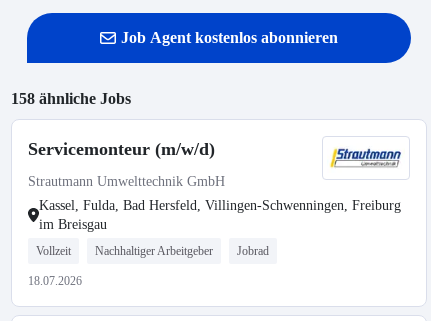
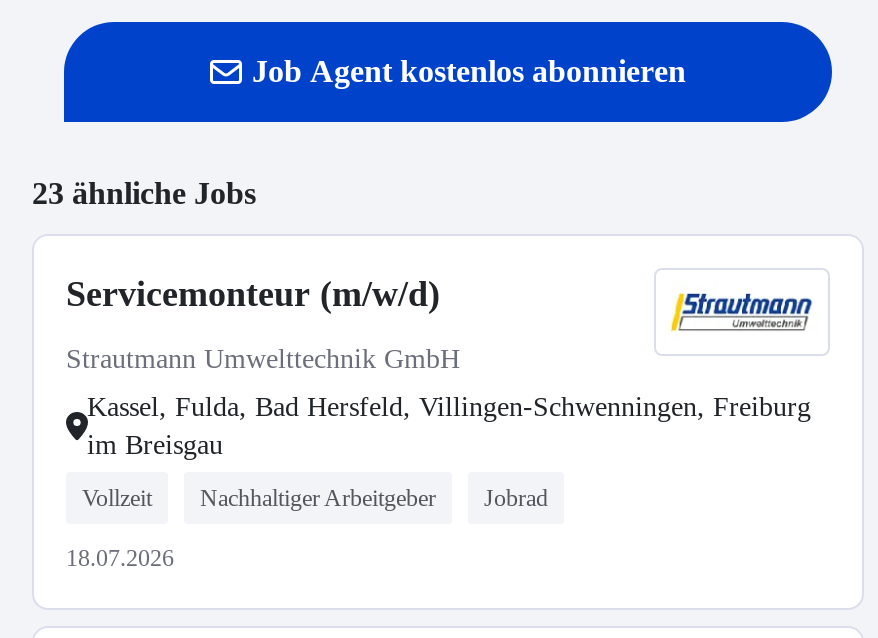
- 158 ähnliche Jobs
+ 23 ähnliche Jobs
